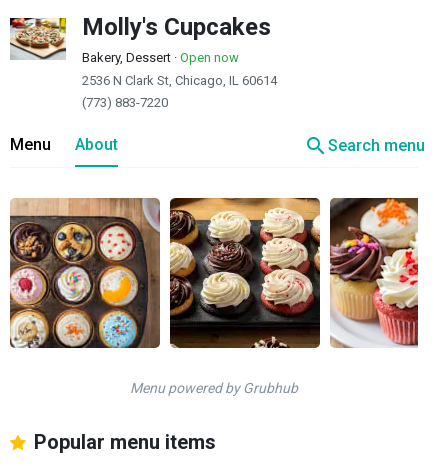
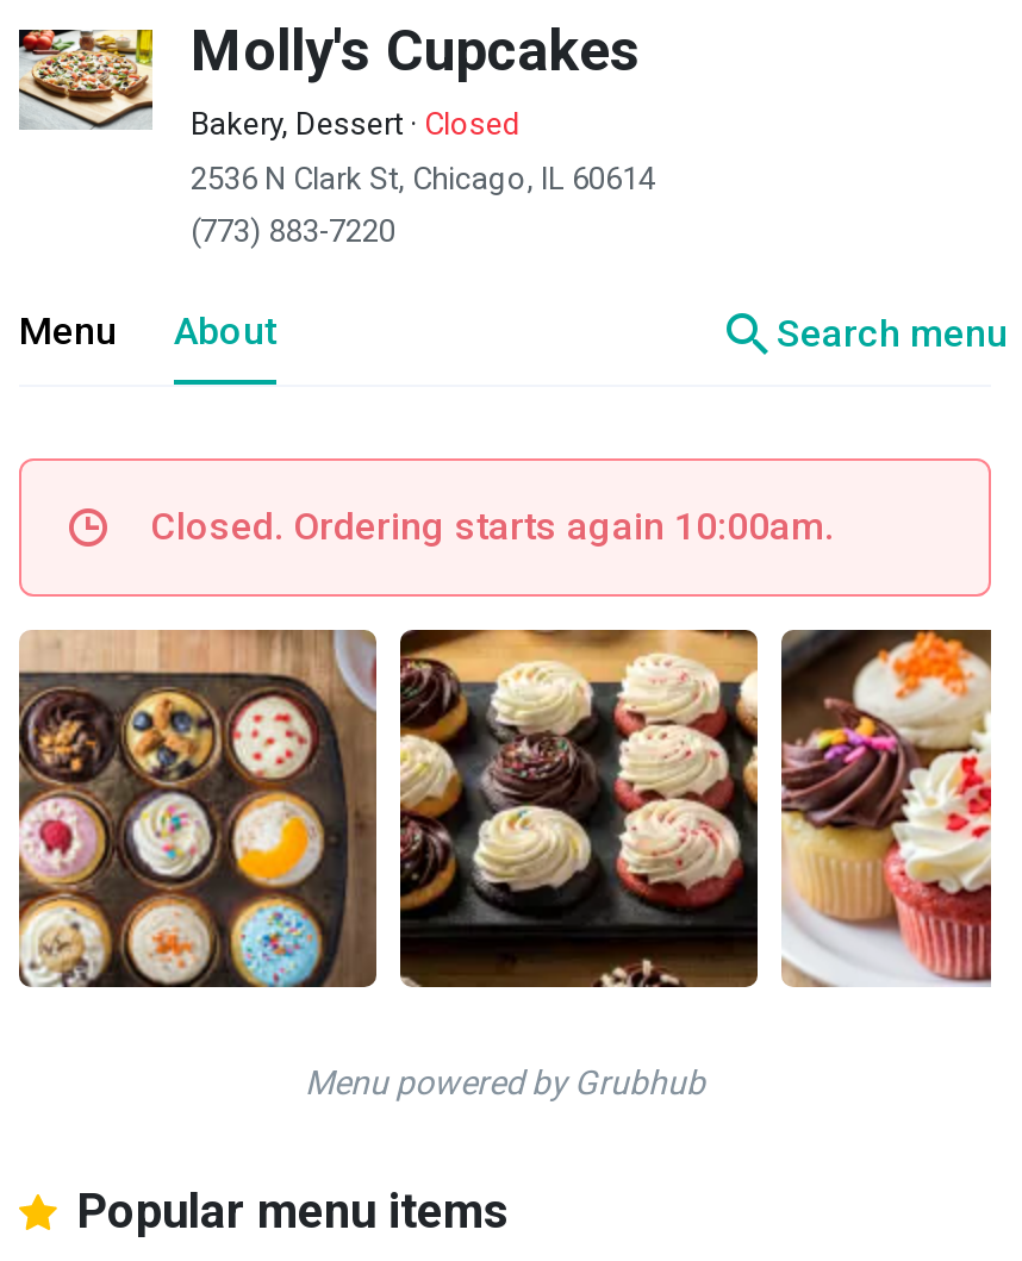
- Bakery, Dessert · Open now
+ Bakery, Dessert · Closed

+ Closed. Ordering starts again 10:00am.
